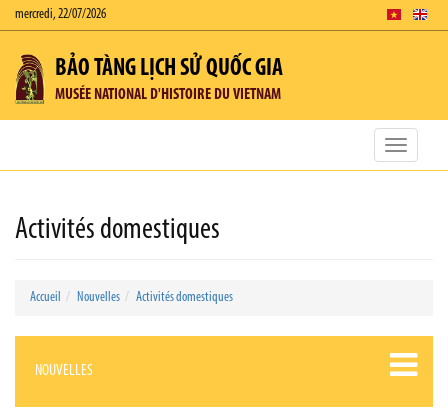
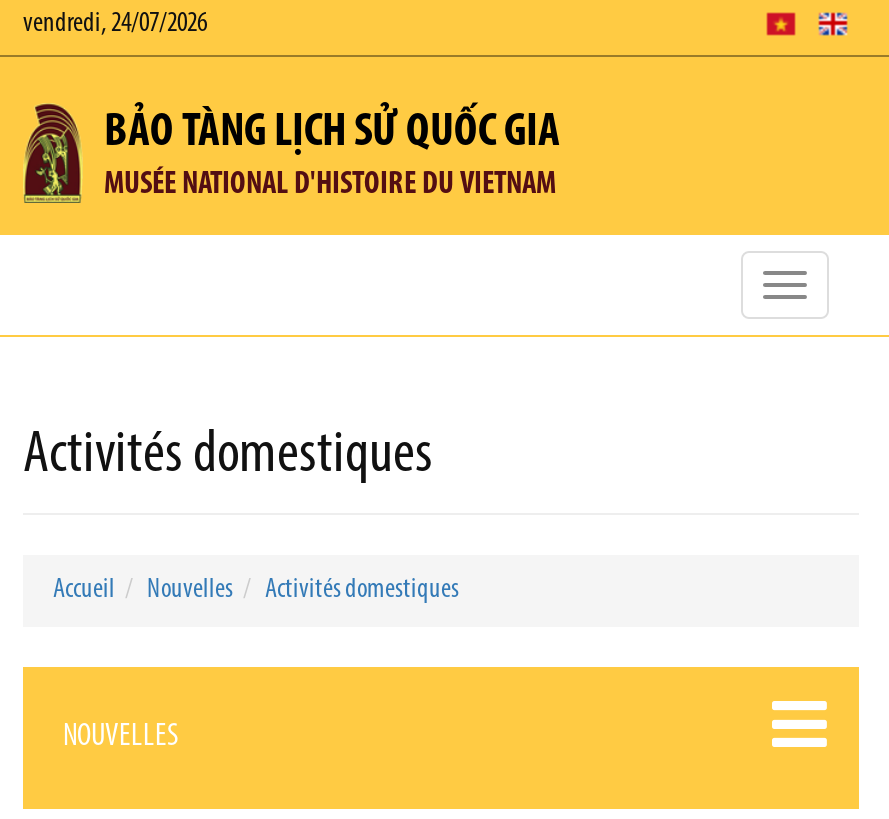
- mercredi, 22/07/2026
+ vendredi, 24/07/2026
